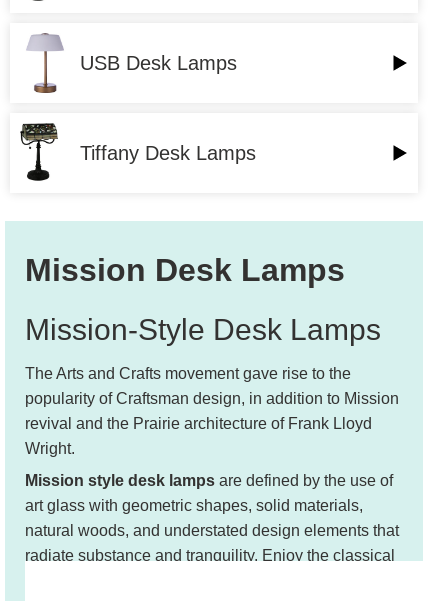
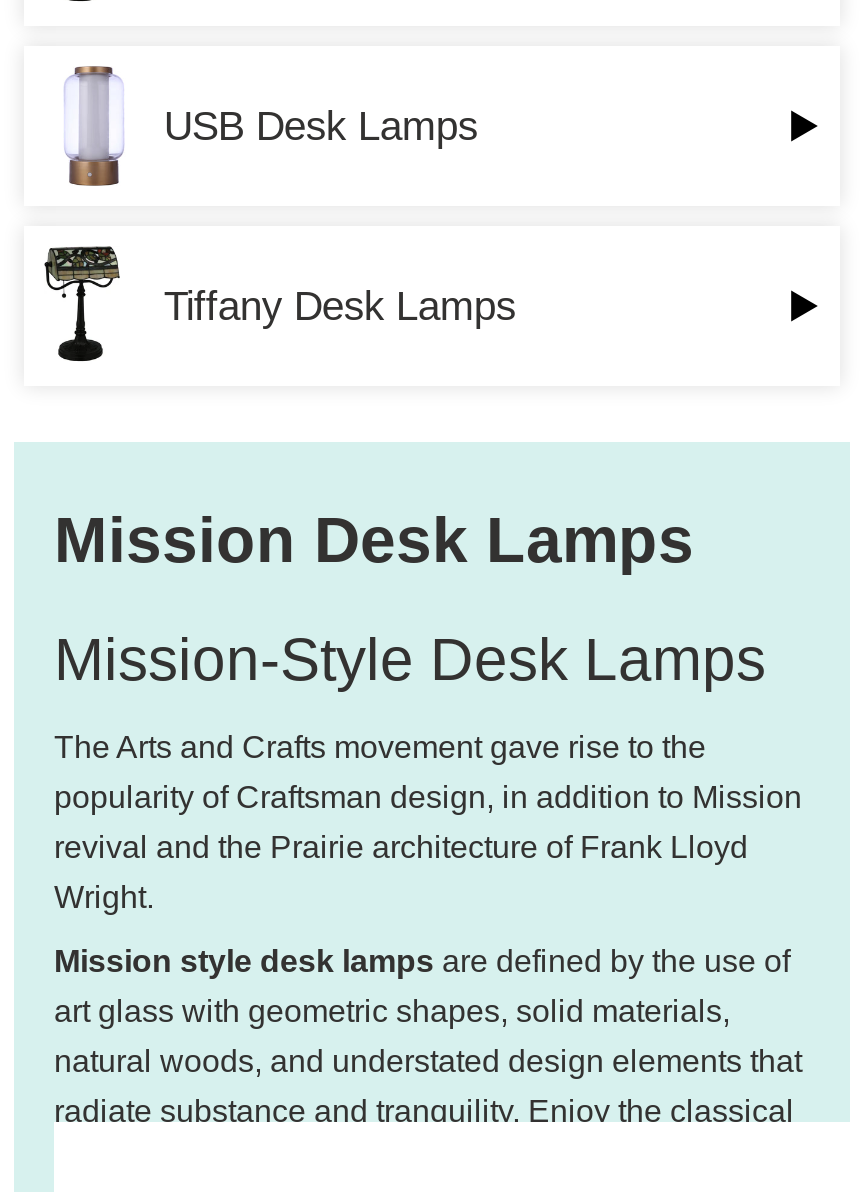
- [image]
+ [image]
